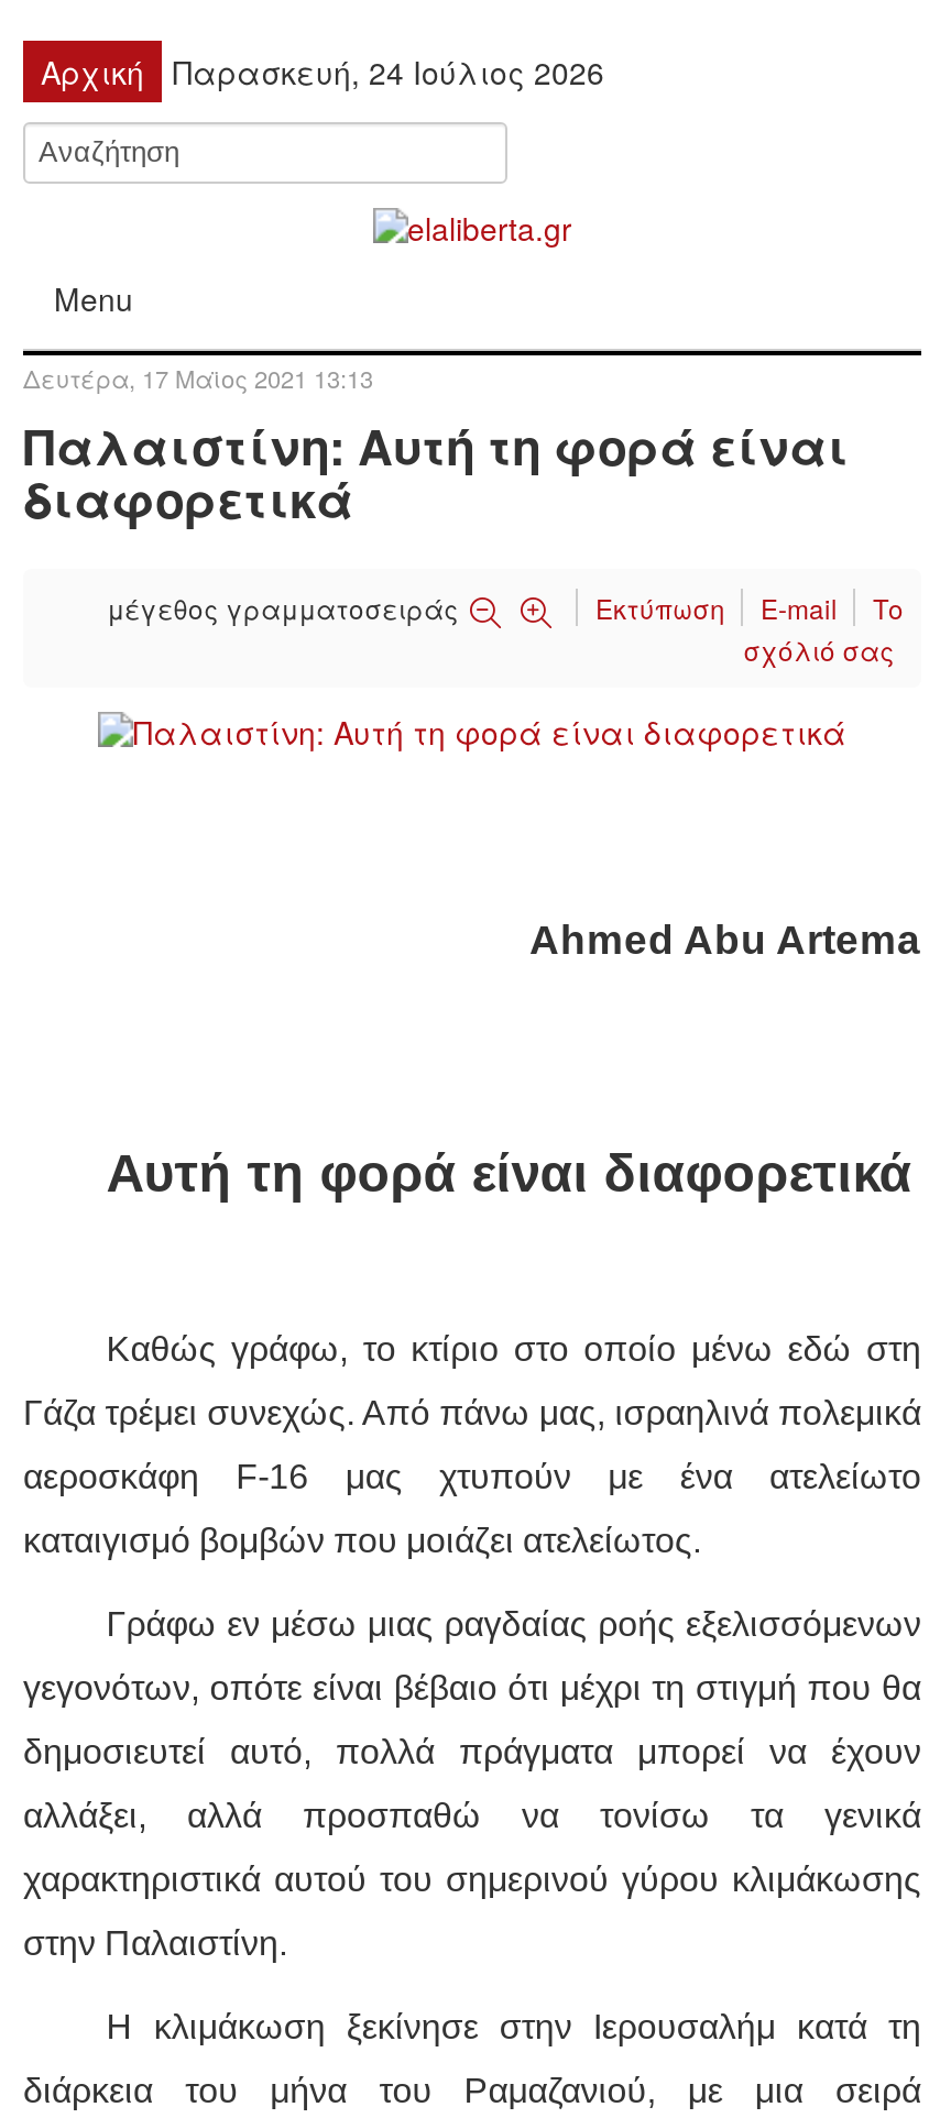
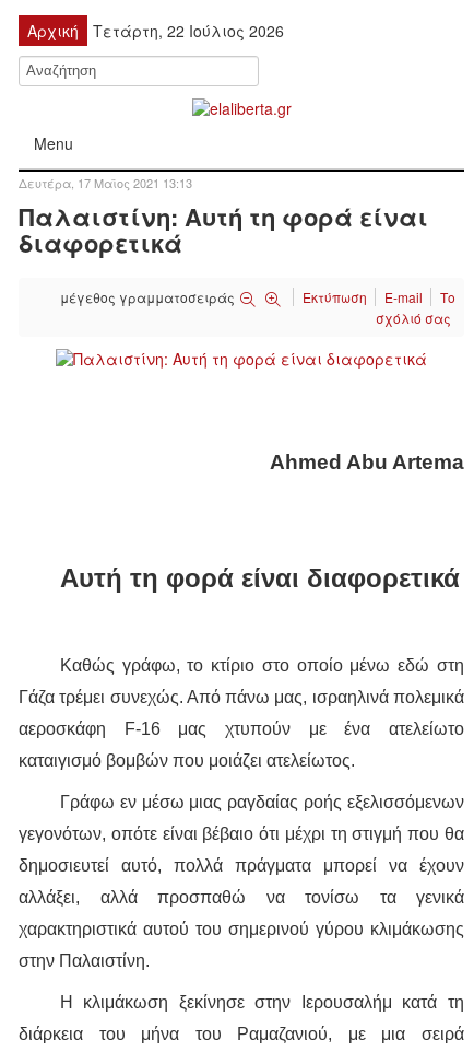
- Παρασκευή, 24 Ιούλιος 2026
+ Τετάρτη, 22 Ιούλιος 2026
